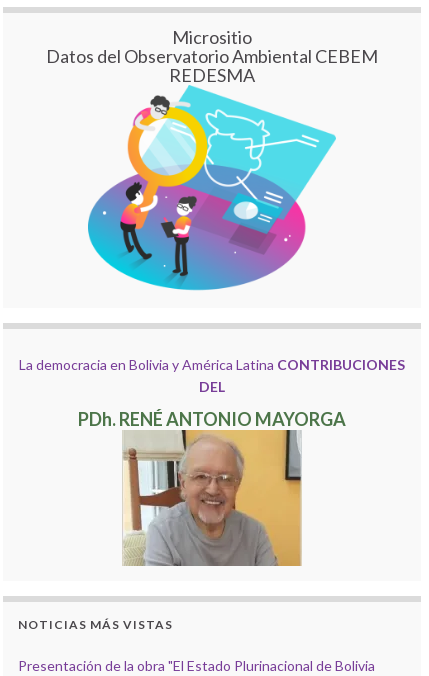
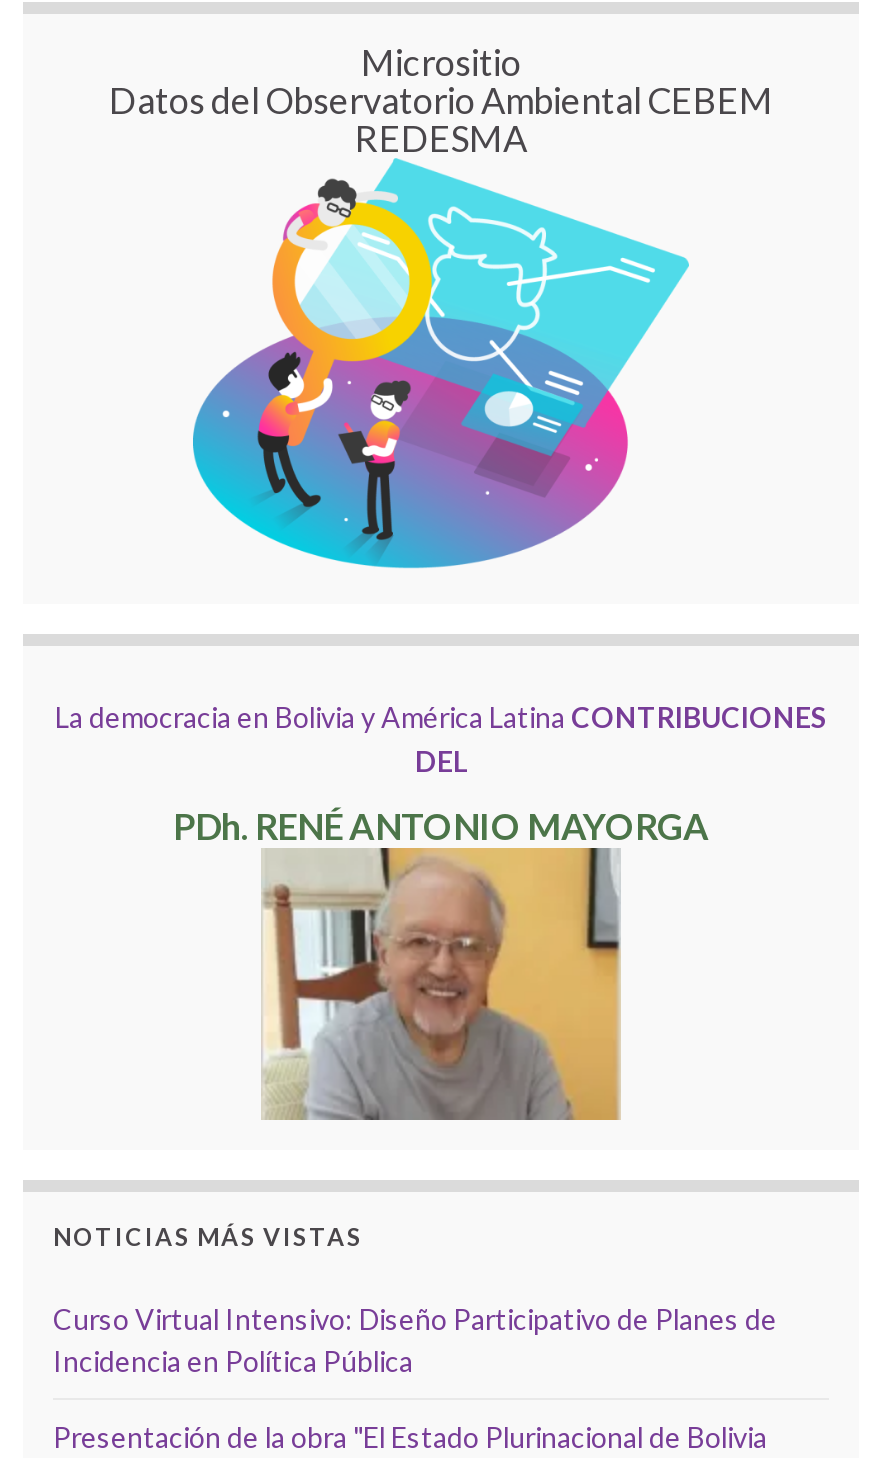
+ Curso Virtual Intensivo: Diseño Participativo de Planes de
+ Incidencia en Política Pública
